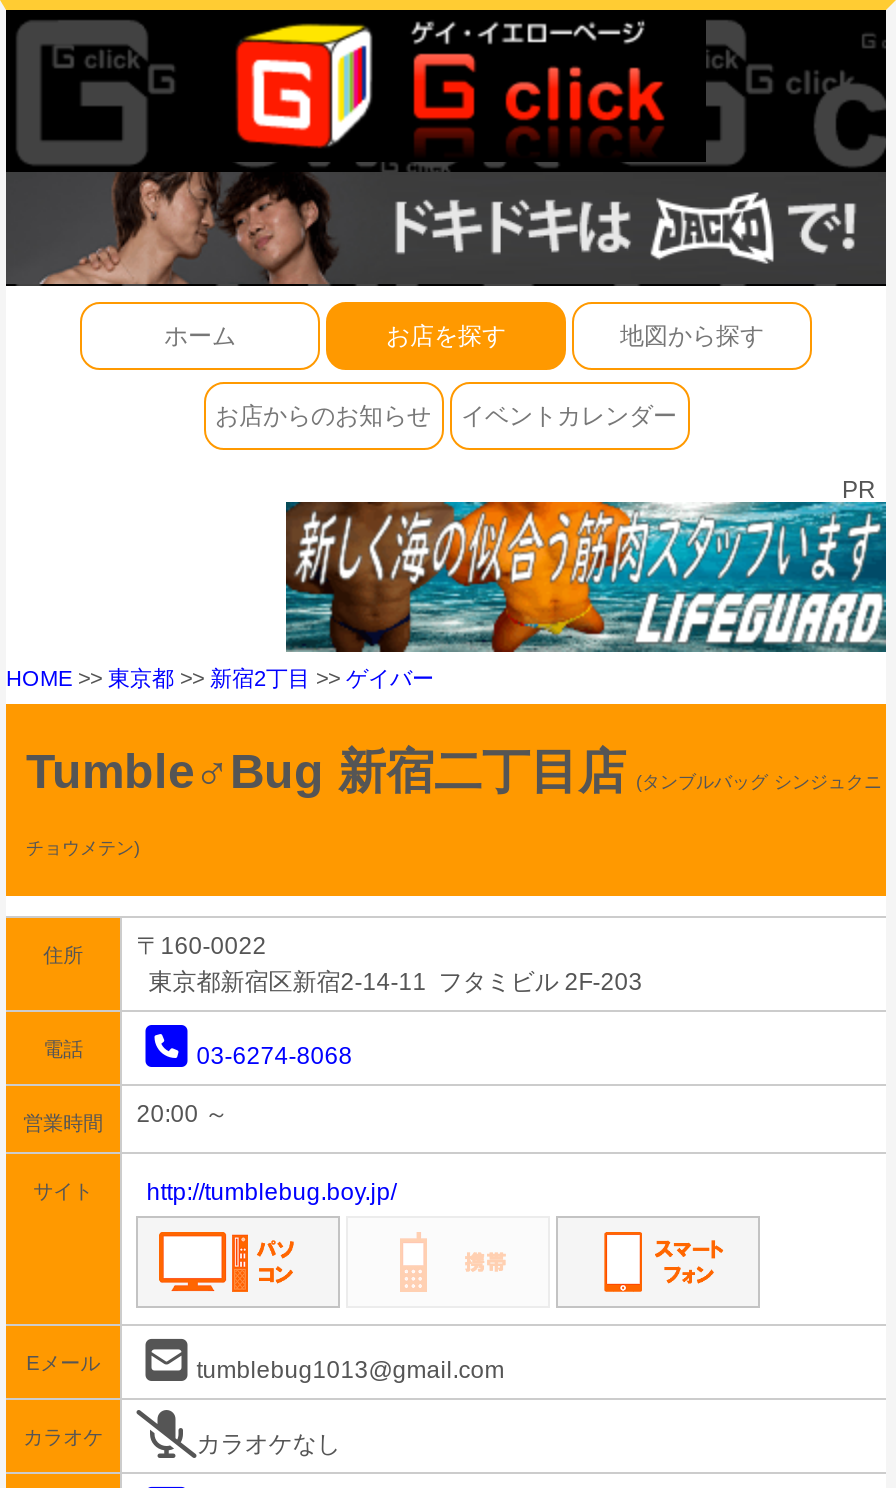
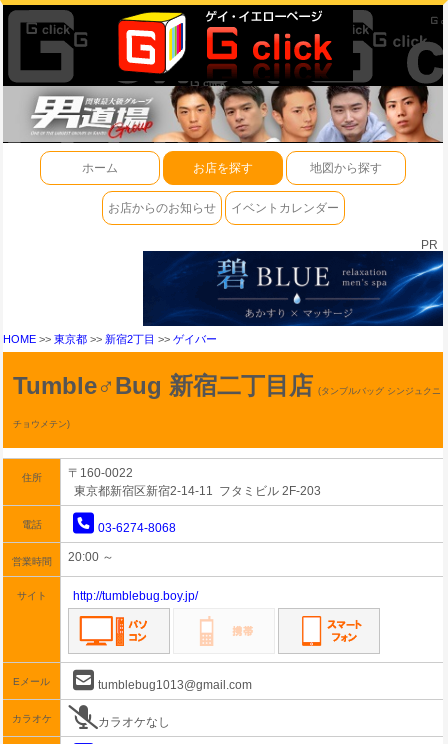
- [image]
+ [image]

- [image]
+ [image]
